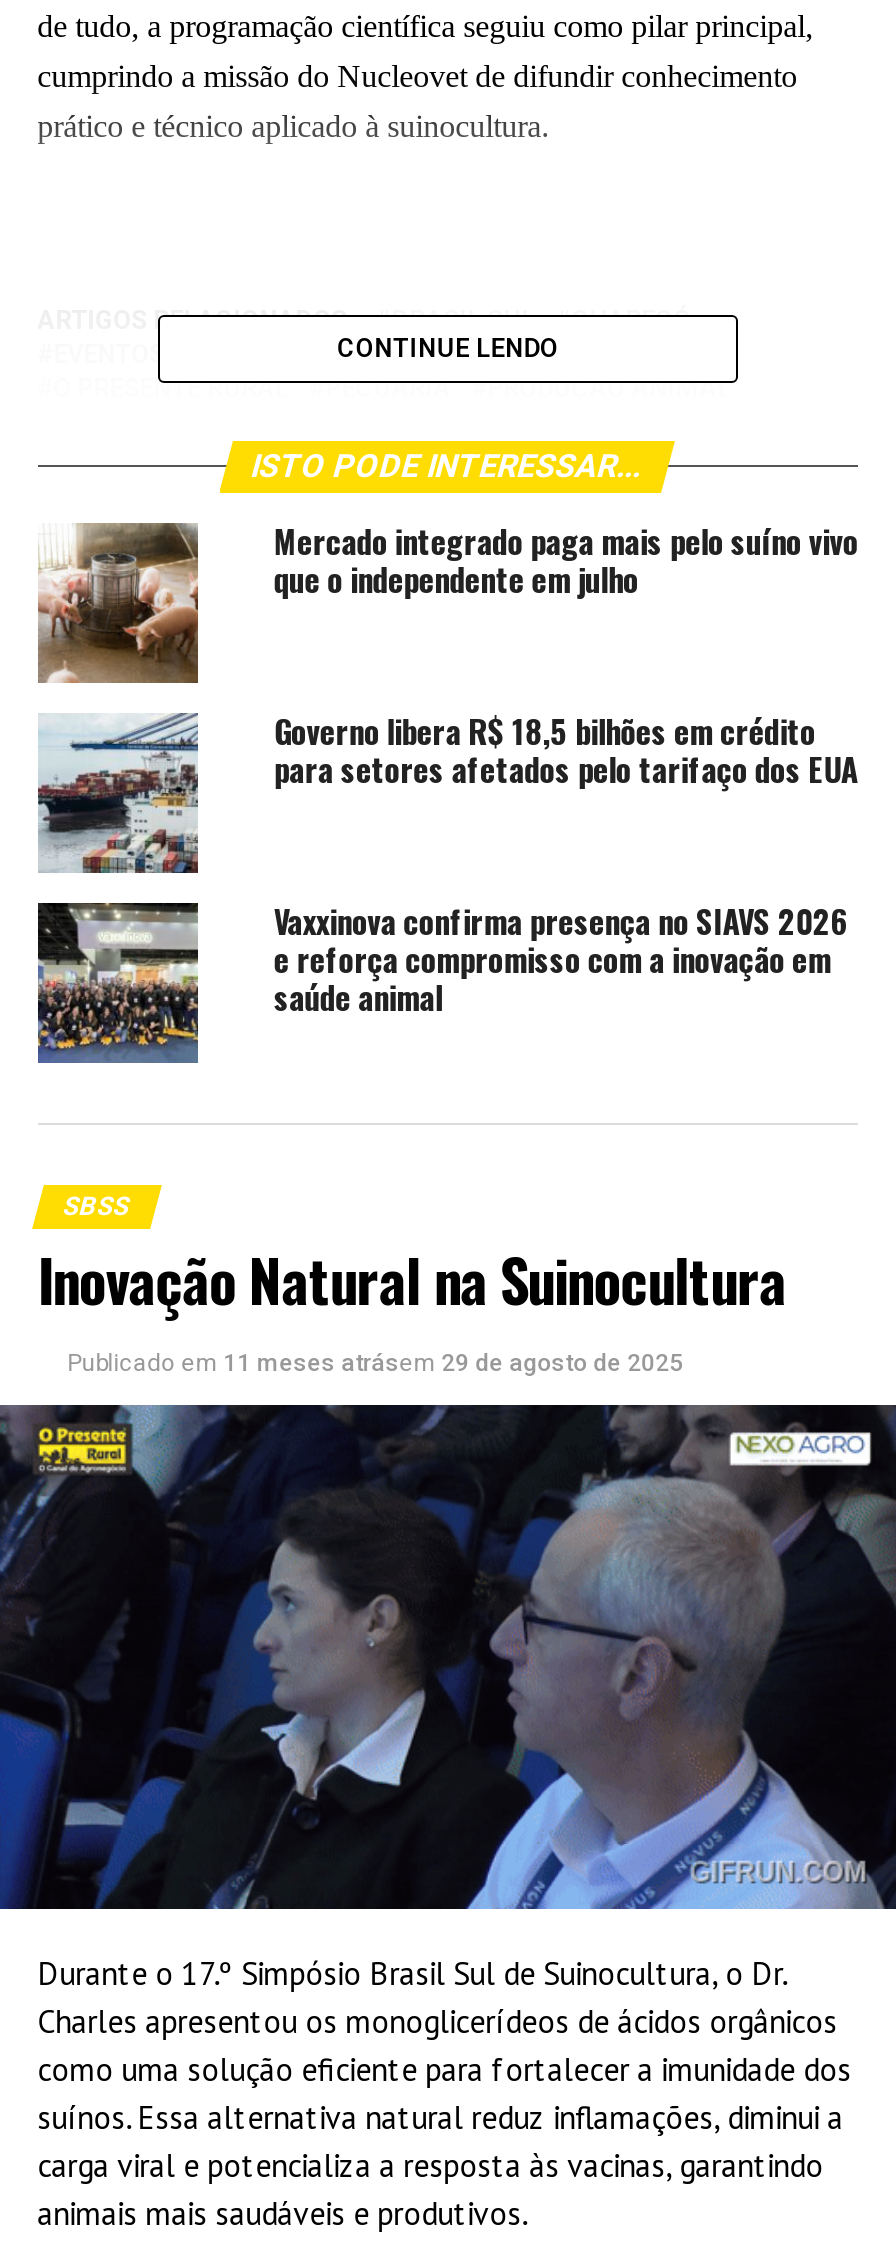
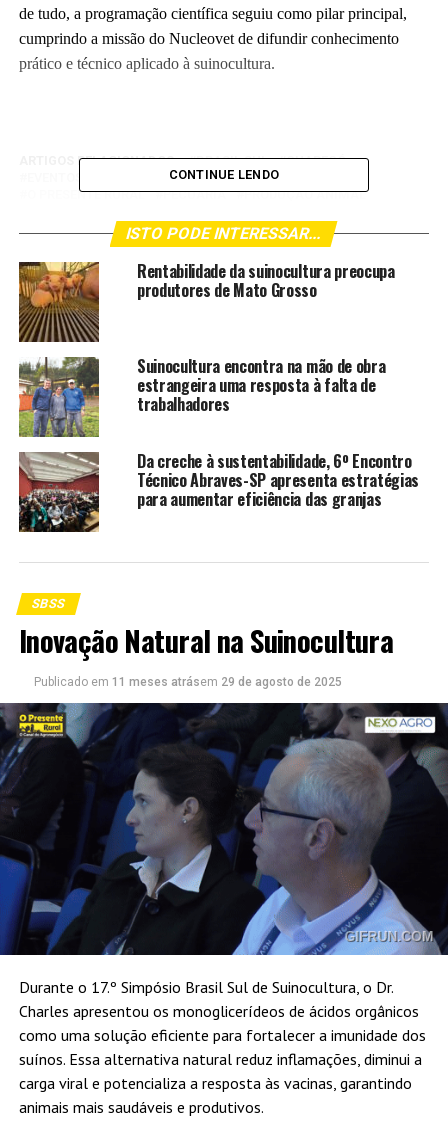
- [image]
- Mercado integrado paga mais pelo suíno vivo
- que o independente em julho
+ [image]
+ Rentabilidade da suinocultura preocupa
+ produtores de Mato Grosso

- [image]
- Governo libera R$ 18,5 bilhões em crédito
- para setores afetados pelo tarifaço dos EUA
+ [image]
+ Suinocultura encontra na mão de obra
+ estrangeira uma resposta à falta de
+ trabalhadores

- [image]
- Vaxxinova confirma presença no SIAVS 2026
- e reforça compromisso com a inovação em
- saúde animal
+ [image]
+ Da creche à sustentabilidade, 6º Encontro
+ Técnico Abraves-SP apresenta estratégias
+ para aumentar eficiência das granjas
